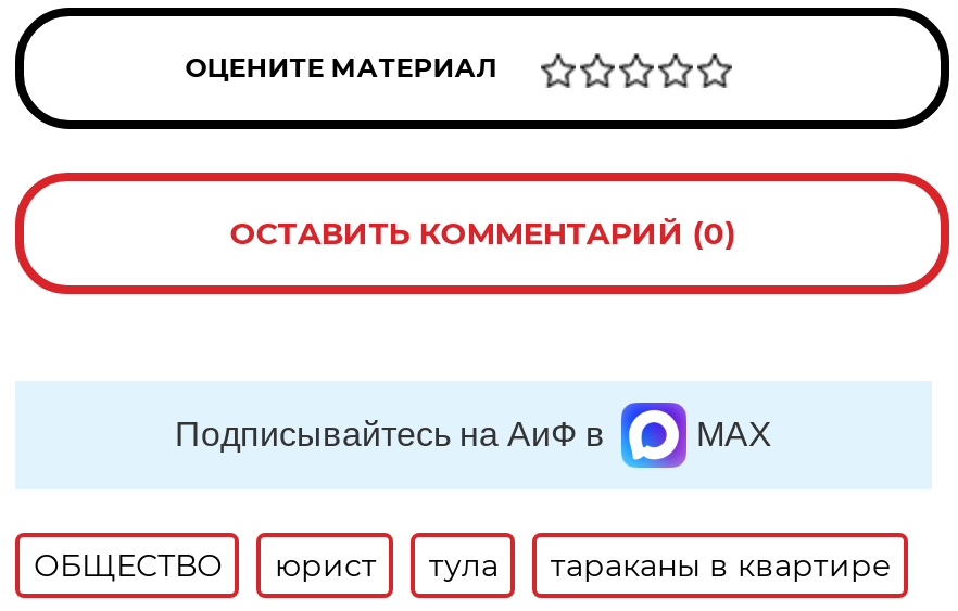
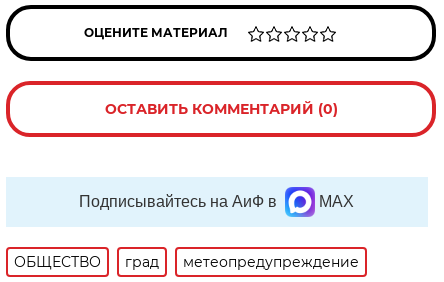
- юрист
- тула
- тараканы в квартире
+ град
+ метеопредупреждение
